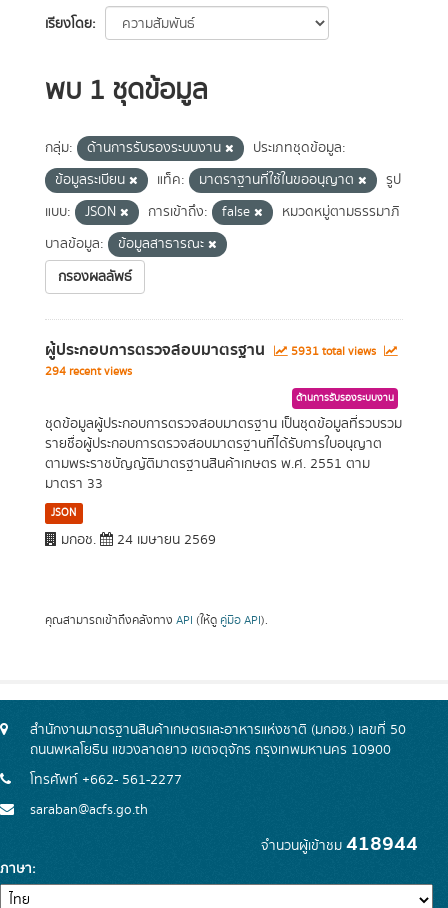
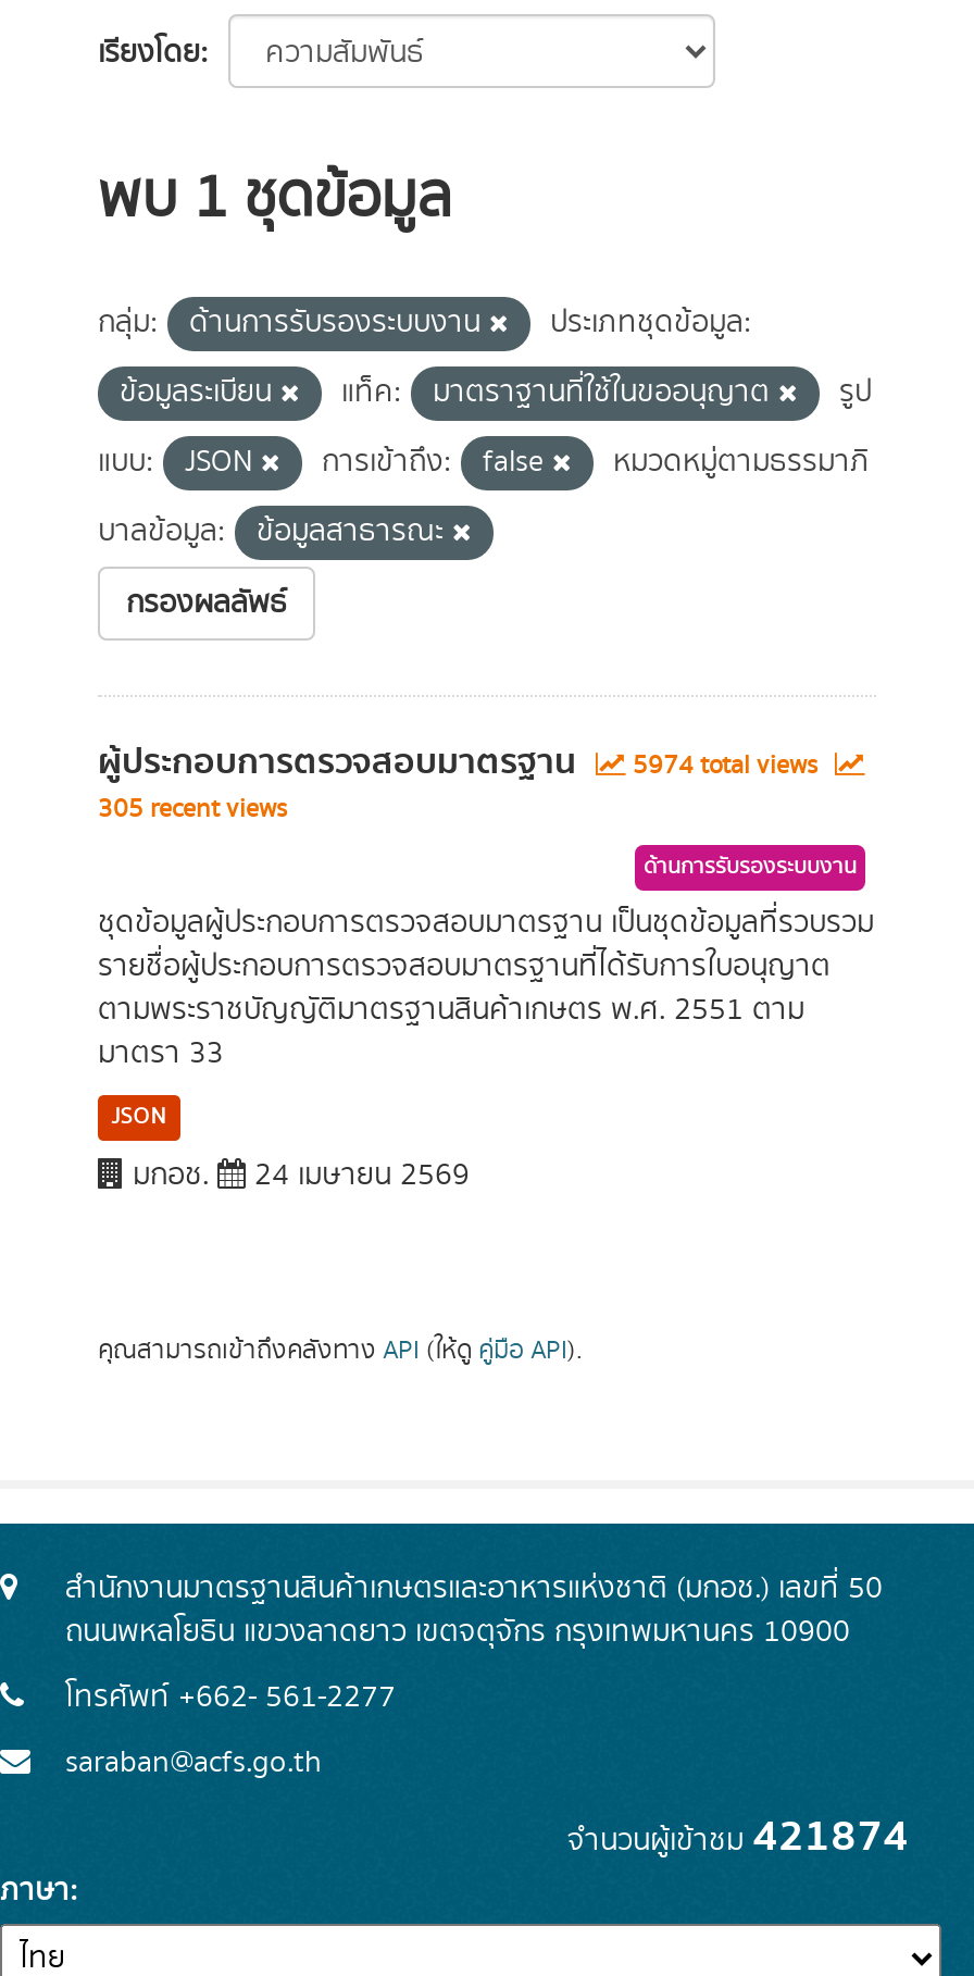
- ผู้ประกอบการตรวจสอบมาตรฐาน 5931 total views
+ ผู้ประกอบการตรวจสอบมาตรฐาน 5974 total views

- 294 recent views
+ 305 recent views

- จำนวนผู้เข้าชม418944
+ จำนวนผู้เข้าชม421874
